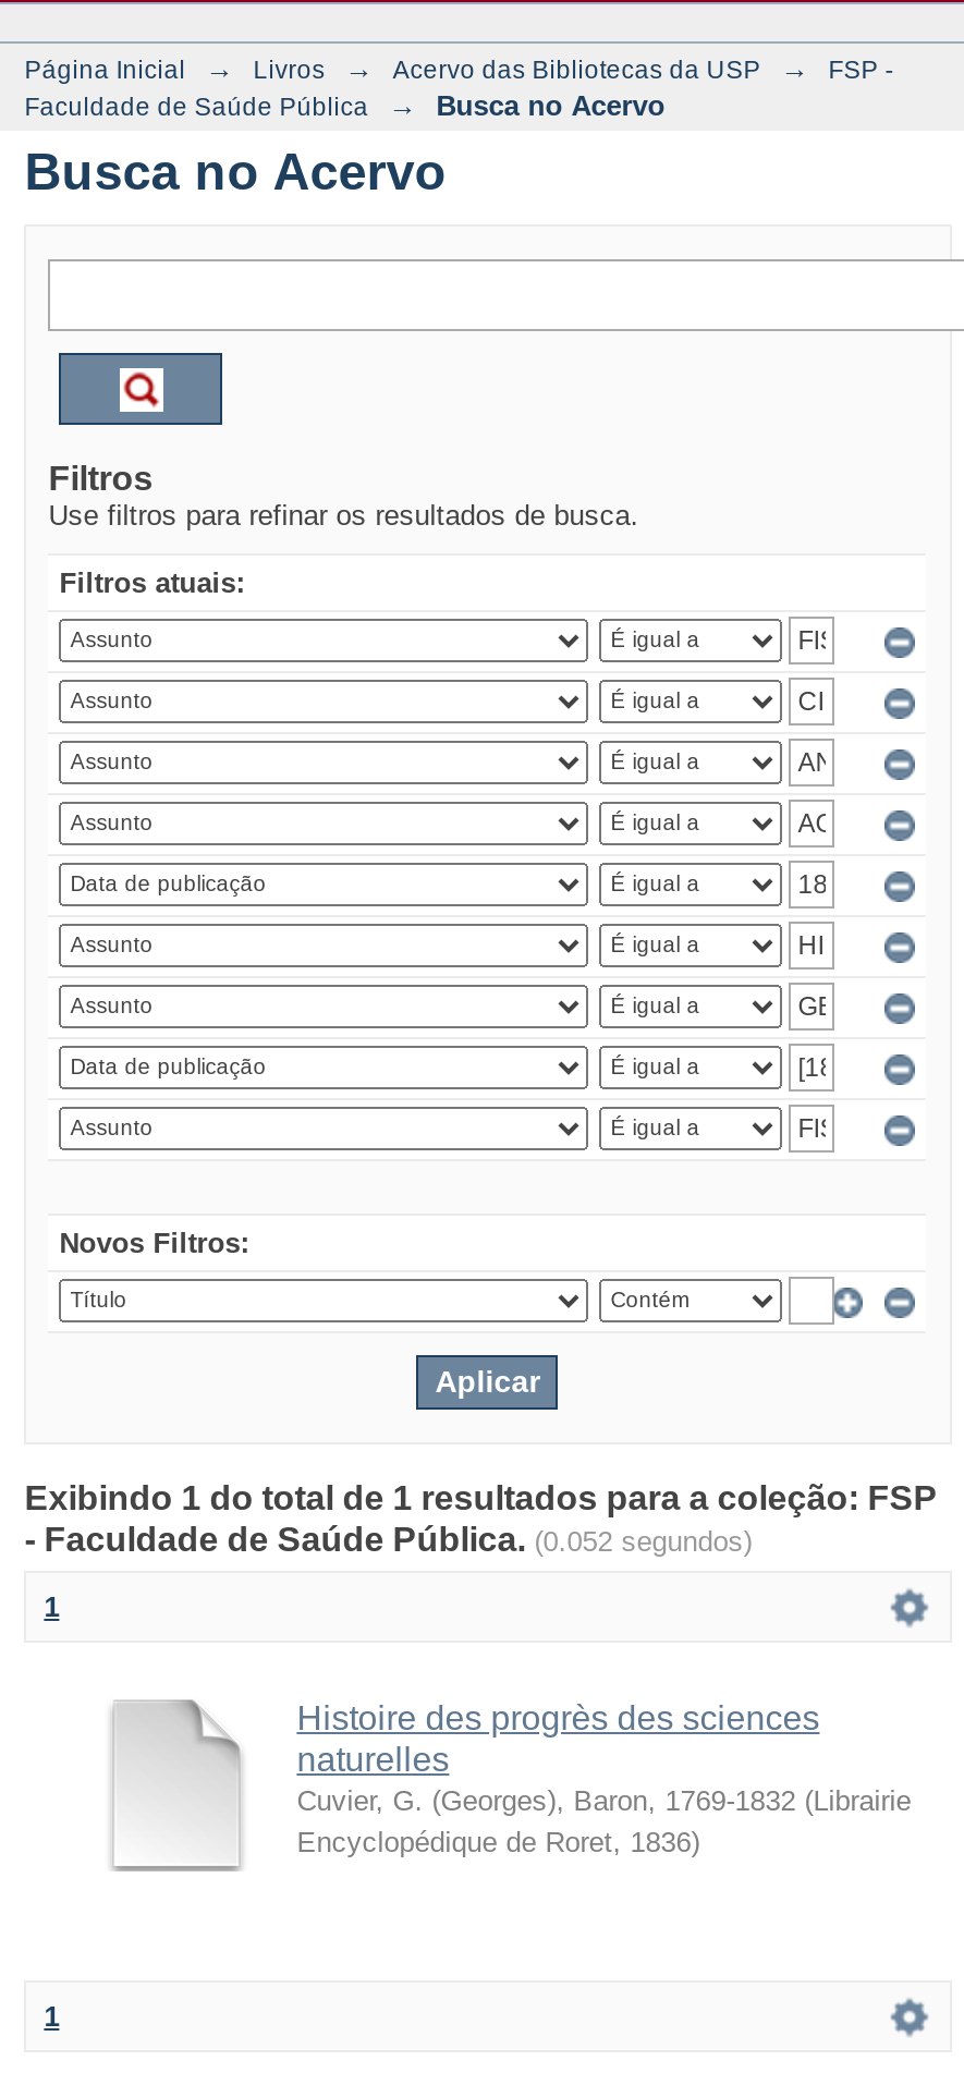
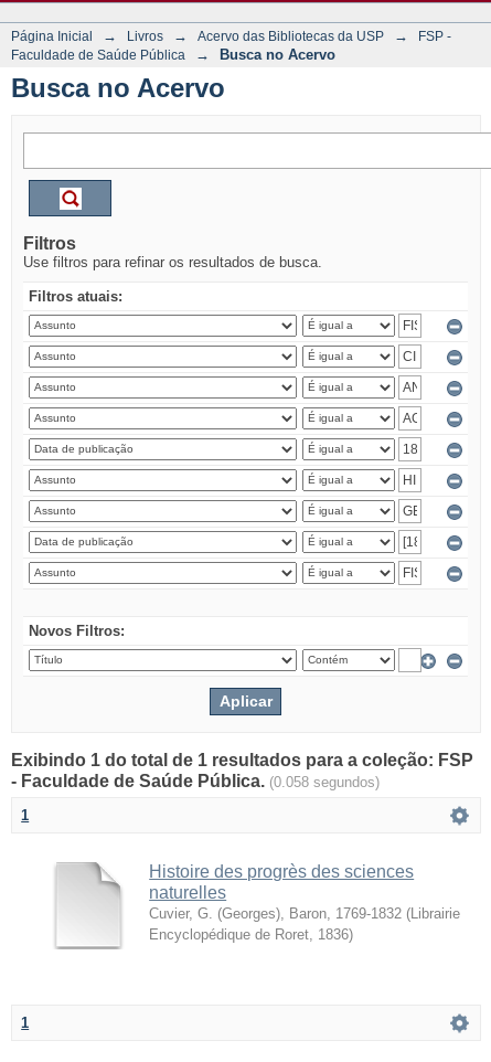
- - Faculdade de Saúde Pública. (0.052 segundos)
+ - Faculdade de Saúde Pública. (0.058 segundos)
